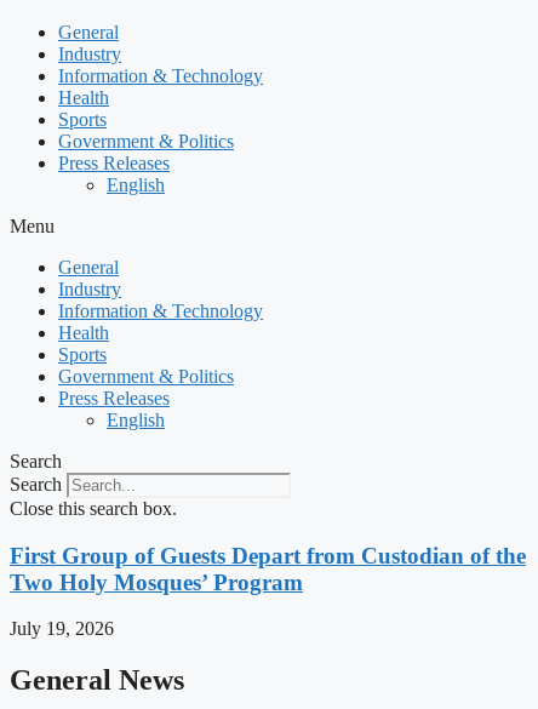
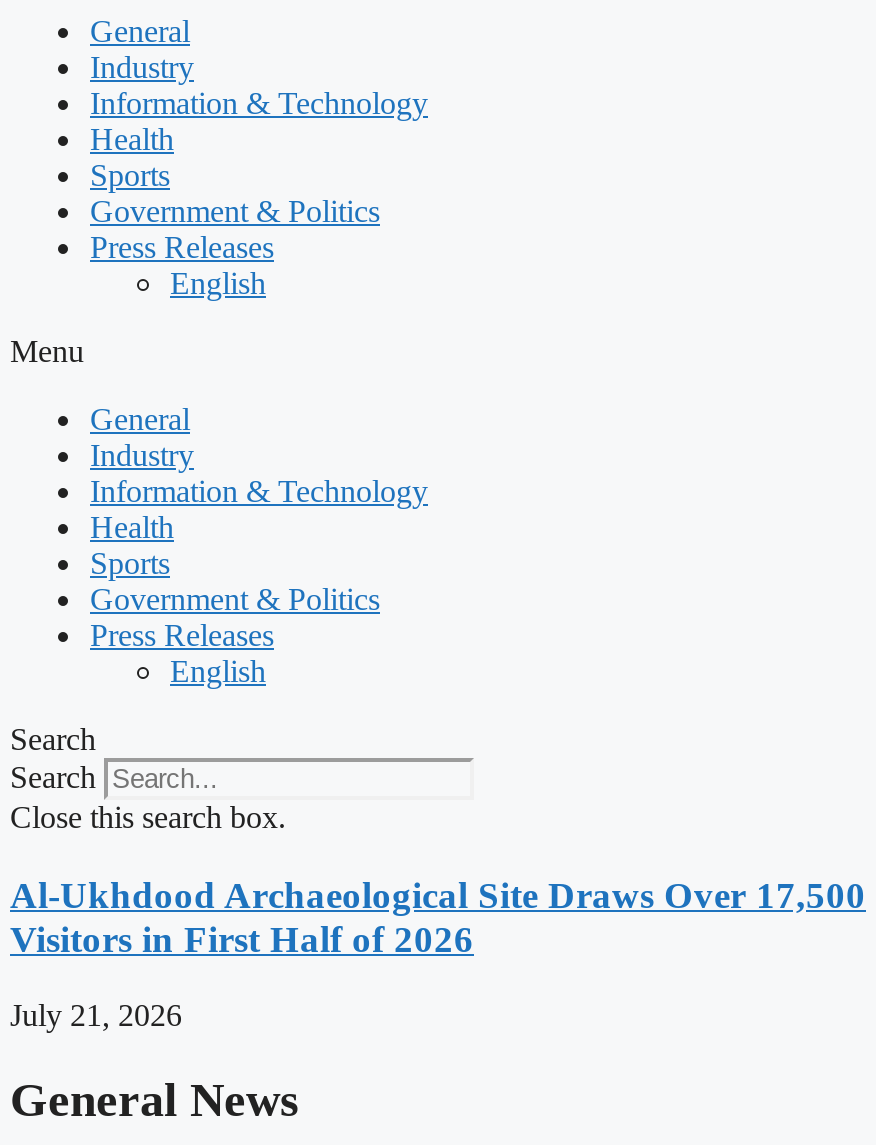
- First Group of Guests Depart from Custodian of the
- Two Holy Mosques’ Program
+ Al-Ukhdood Archaeological Site Draws Over 17,500
+ Visitors in First Half of 2026

- July 19, 2026
+ July 21, 2026
